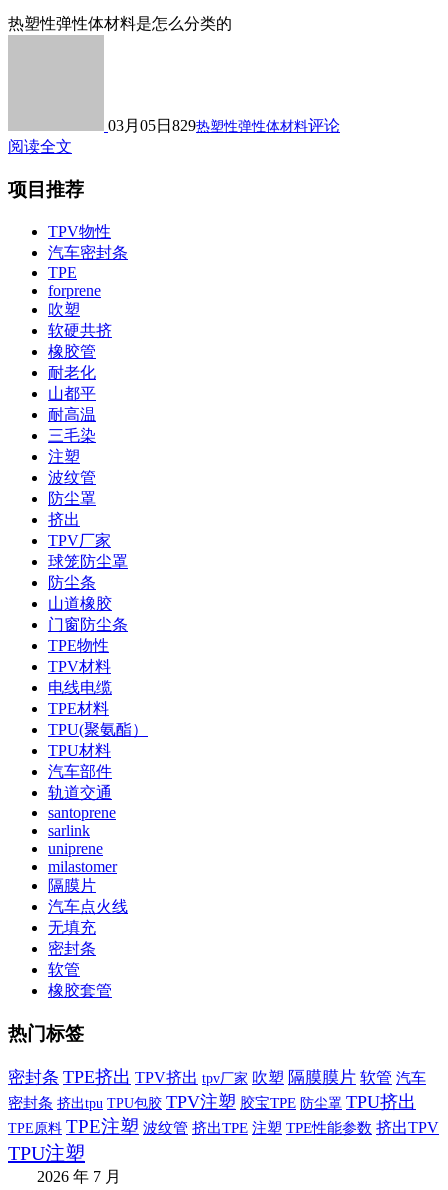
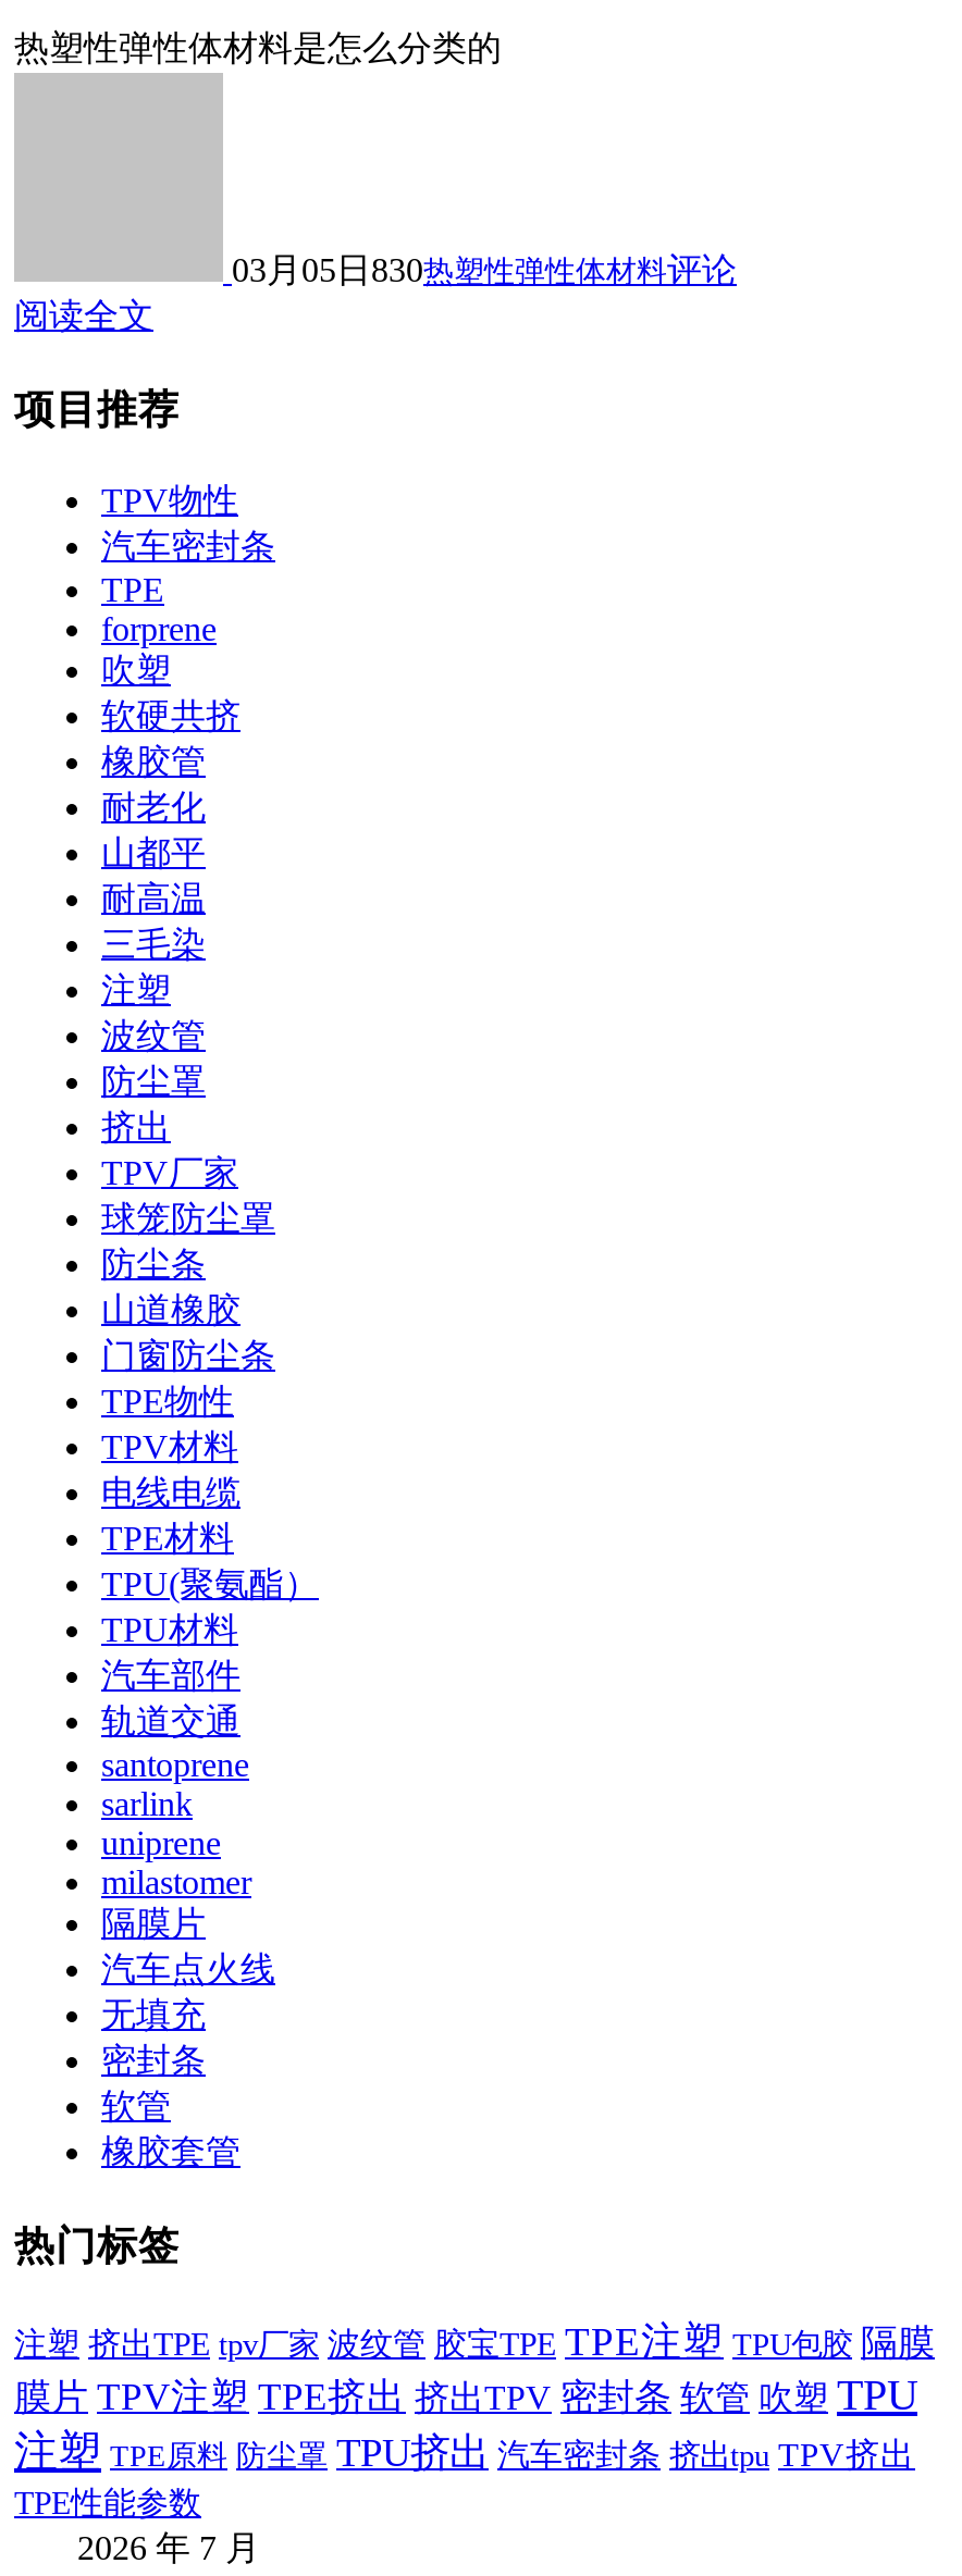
- 03月05日829热塑性弹性体材料评论
+ 03月05日830热塑性弹性体材料评论

- 密封条 TPE挤出 TPV挤出 tpv厂家 吹塑 隔膜膜片 软管 汽车
- 密封条 挤出tpu TPU包胶 TPV注塑 胶宝TPE 防尘罩 TPU挤出
- TPE原料 TPE注塑 波纹管 挤出TPE 注塑 TPE性能参数 挤出TPV
- TPU注塑
+ 注塑 挤出TPE tpv厂家 波纹管 胶宝TPE TPE注塑 TPU包胶 隔膜
+ 膜片 TPV注塑 TPE挤出 挤出TPV 密封条 软管 吹塑 TPU
+ 注塑 TPE原料 防尘罩 TPU挤出 汽车密封条 挤出tpu TPV挤出
+ TPE性能参数
